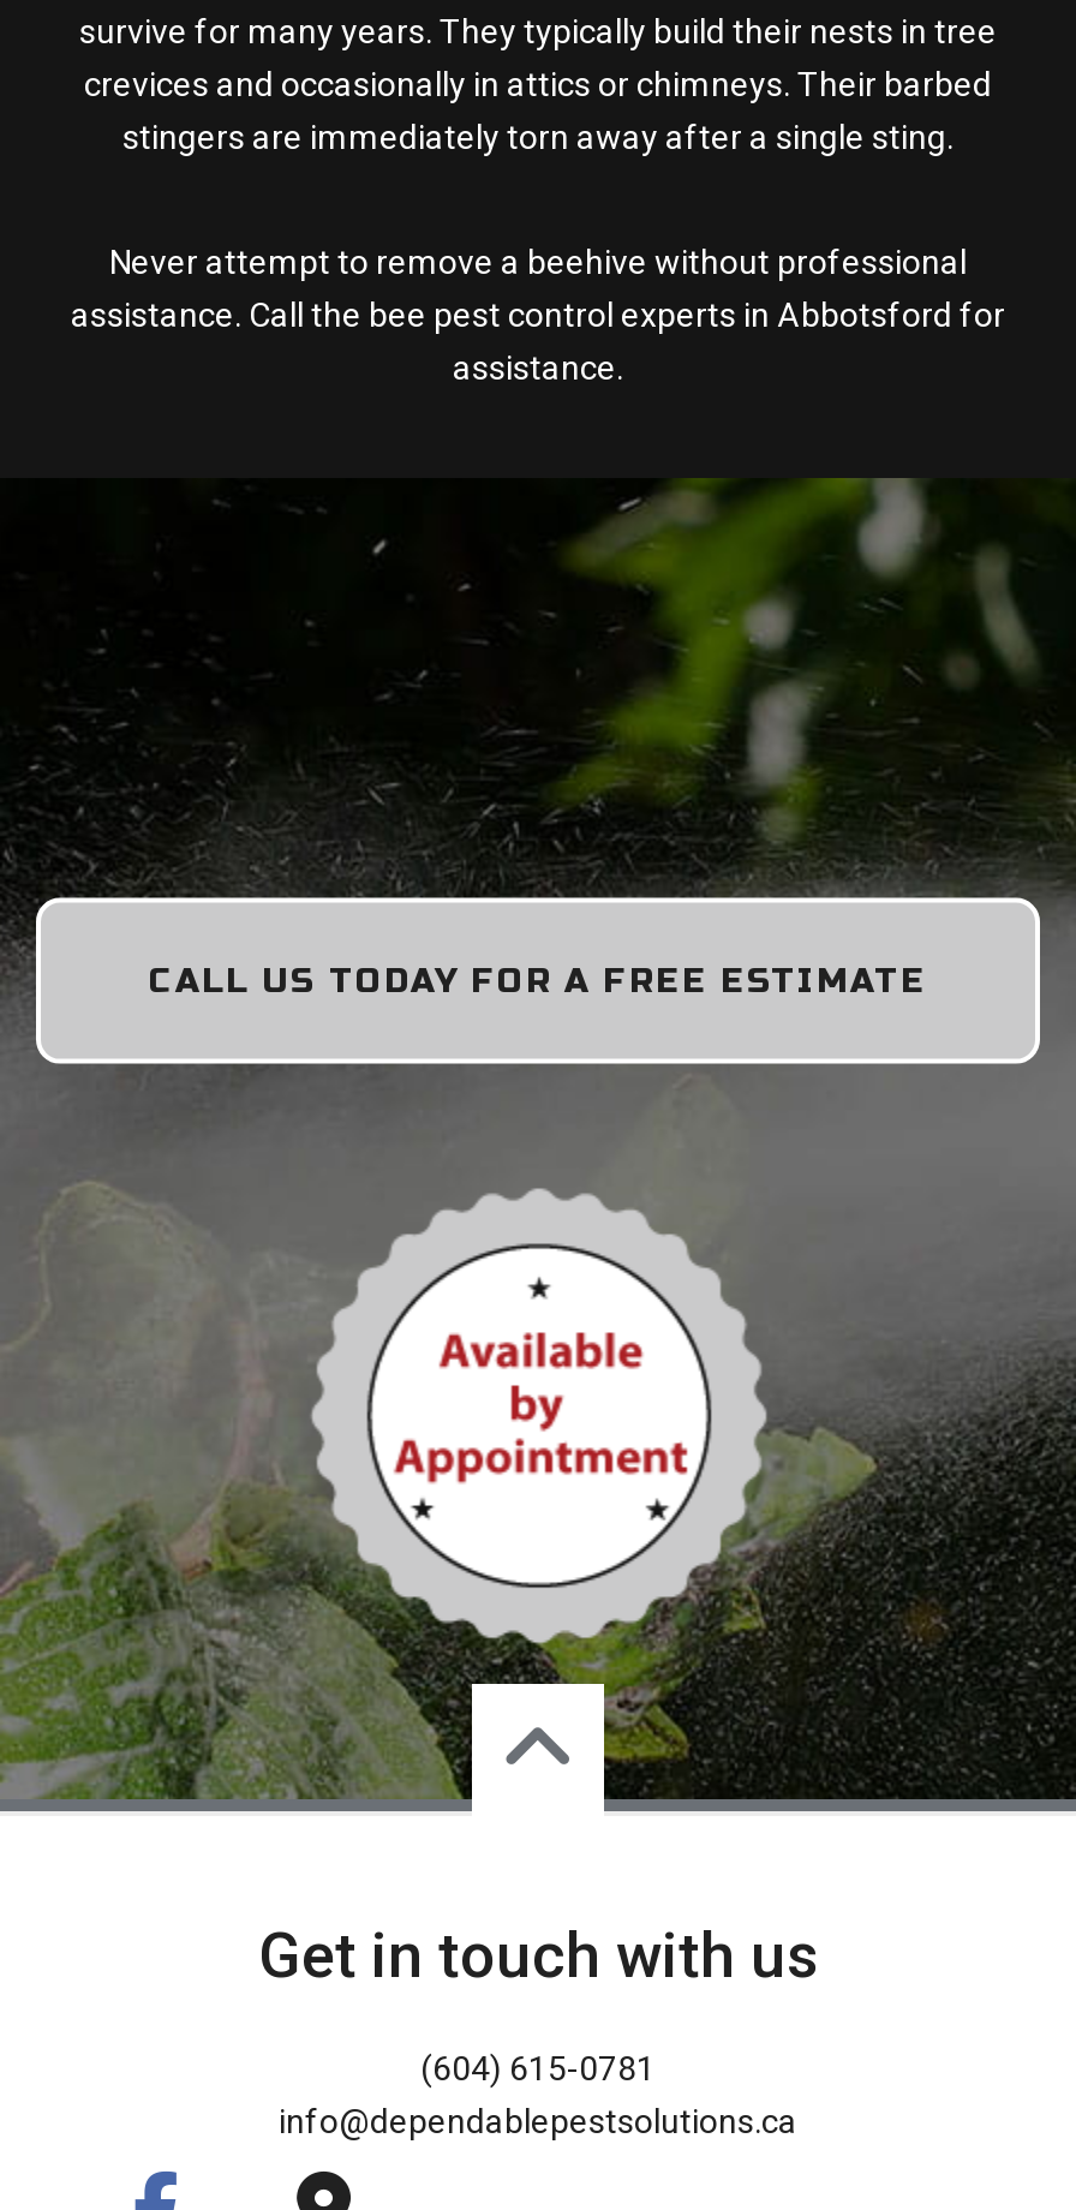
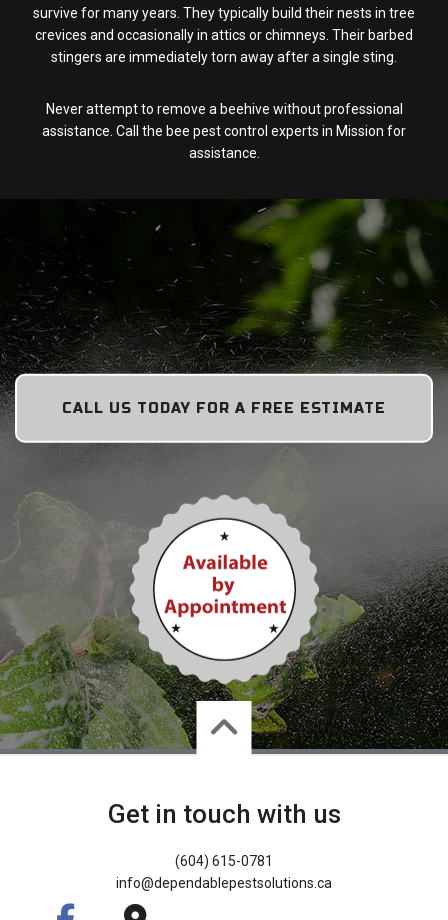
- assistance. Call the bee pest control experts in Abbotsford for
+ assistance. Call the bee pest control experts in Mission for
